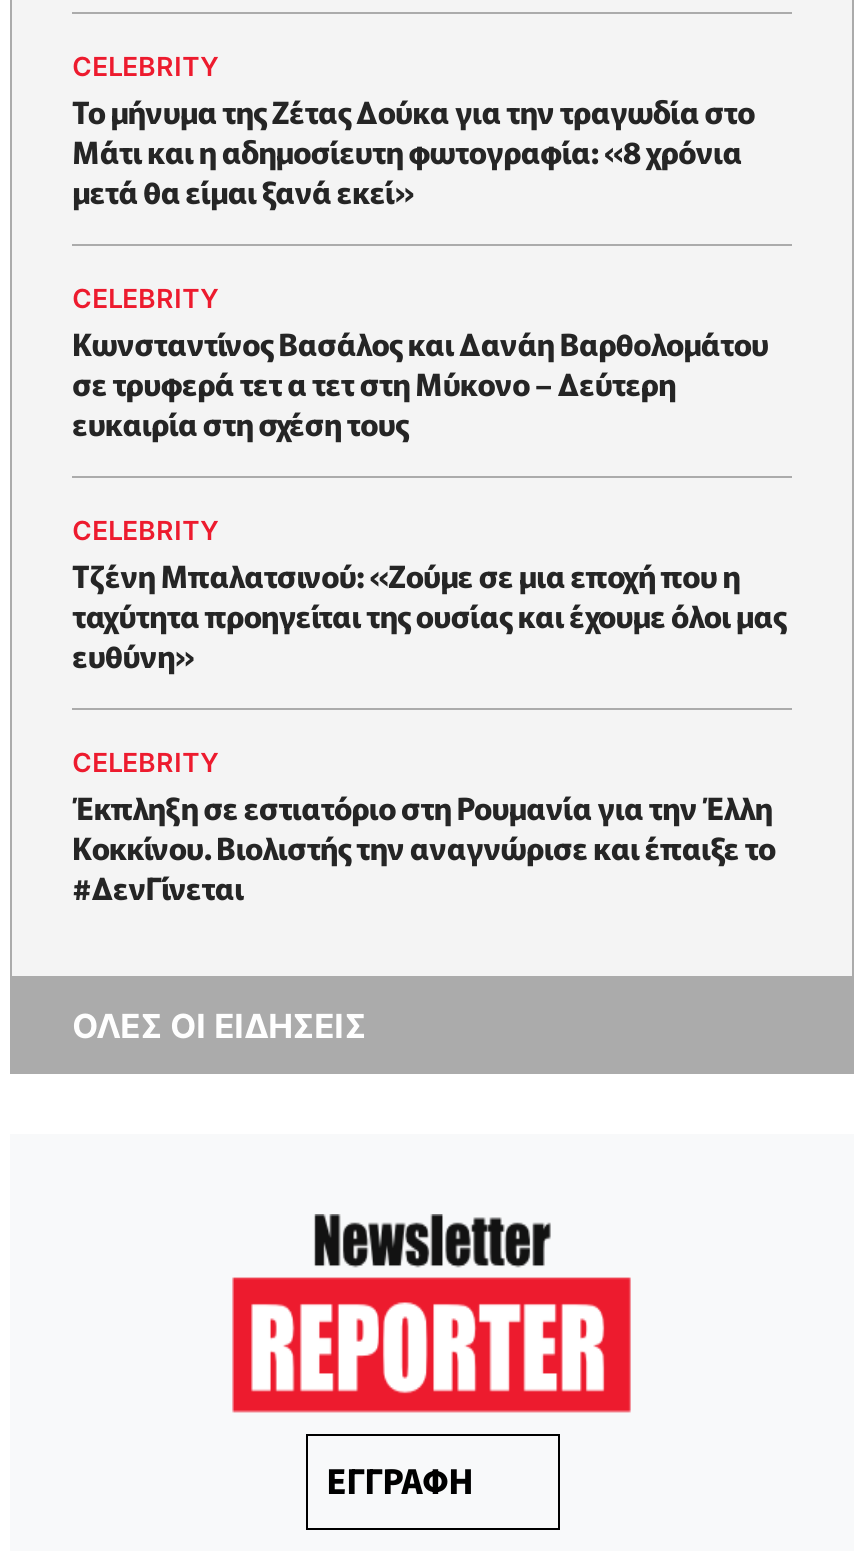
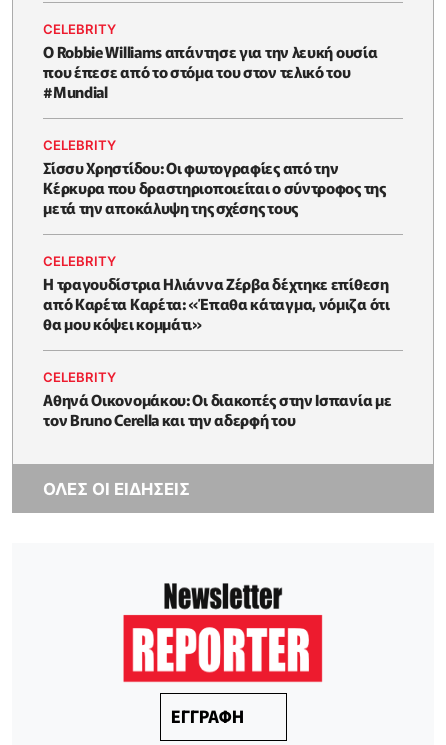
- Το μήνυμα της Ζέτας Δούκα για την τραγωδία στο
- Μάτι και η αδημοσίευτη φωτογραφία: «8 χρόνια
- μετά θα είμαι ξανά εκεί»
+ O Robbie Williams απάντησε για την λευκή ουσία
+ που έπεσε από το στόμα του στον τελικό του
+ #Μundial

- Κωνσταντίνος Βασάλος και Δανάη Βαρθολομάτου
- σε τρυφερά τετ α τετ στη Μύκονο – Δεύτερη
- ευκαιρία στη σχέση τους
+ Σίσσυ Χρηστίδου: Οι φωτογραφίες από την
+ Κέρκυρα που δραστηριοποιείται ο σύντροφος της
+ μετά την αποκάλυψη της σχέσης τους

- Τζένη Μπαλατσινού: «Zούμε σε μια εποχή που η
- ταχύτητα προηγείται της ουσίας και έχουμε όλοι μας
- ευθύνη»
+ H τραγουδίστρια Ηλιάννα Ζέρβα δέχτηκε επίθεση
+ από Καρέτα Καρέτα: «Έπαθα κάταγμα, νόμιζα ότι
+ θα μου κόψει κομμάτι»

- Έκπληξη σε εστιατόριο στη Ρουμανία για την Έλλη
- Κοκκίνου. Βιολιστής την αναγνώρισε και έπαιξε το
- #ΔενΓίνεται
+ Αθηνά Οικονομάκου: Οι διακοπές στην Ισπανία με
+ τον Bruno Cerella και την αδερφή του
